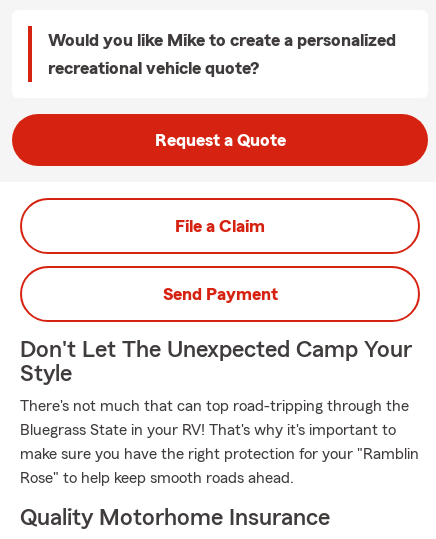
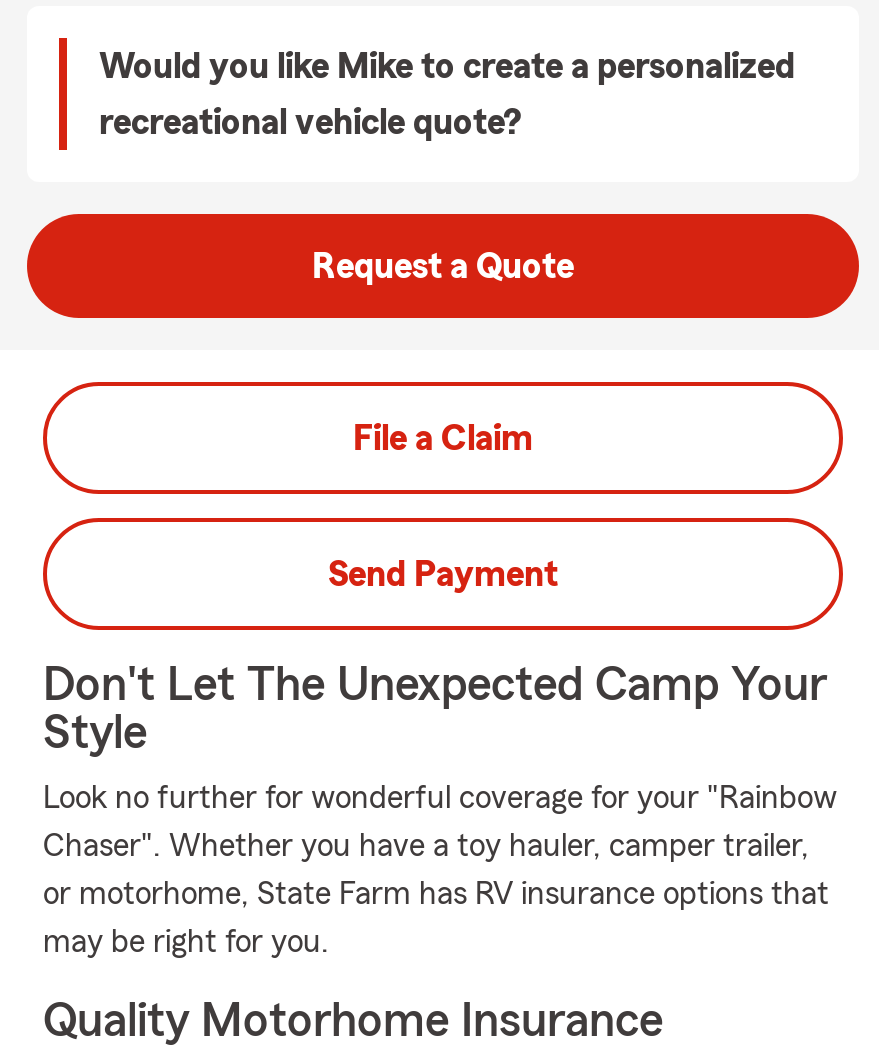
- There's not much that can top road-tripping through the
+ Look no further for wonderful coverage for your "Rainbow

- Bluegrass State in your RV! That's why it's important to
+ Chaser". Whether you have a toy hauler, camper trailer,

- make sure you have the right protection for your "Ramblin
+ or motorhome, State Farm has RV insurance options that

- Rose" to help keep smooth roads ahead.
+ may be right for you.
